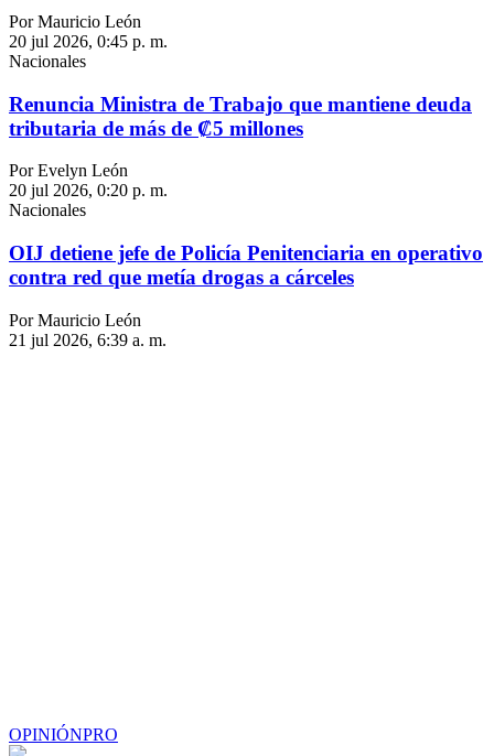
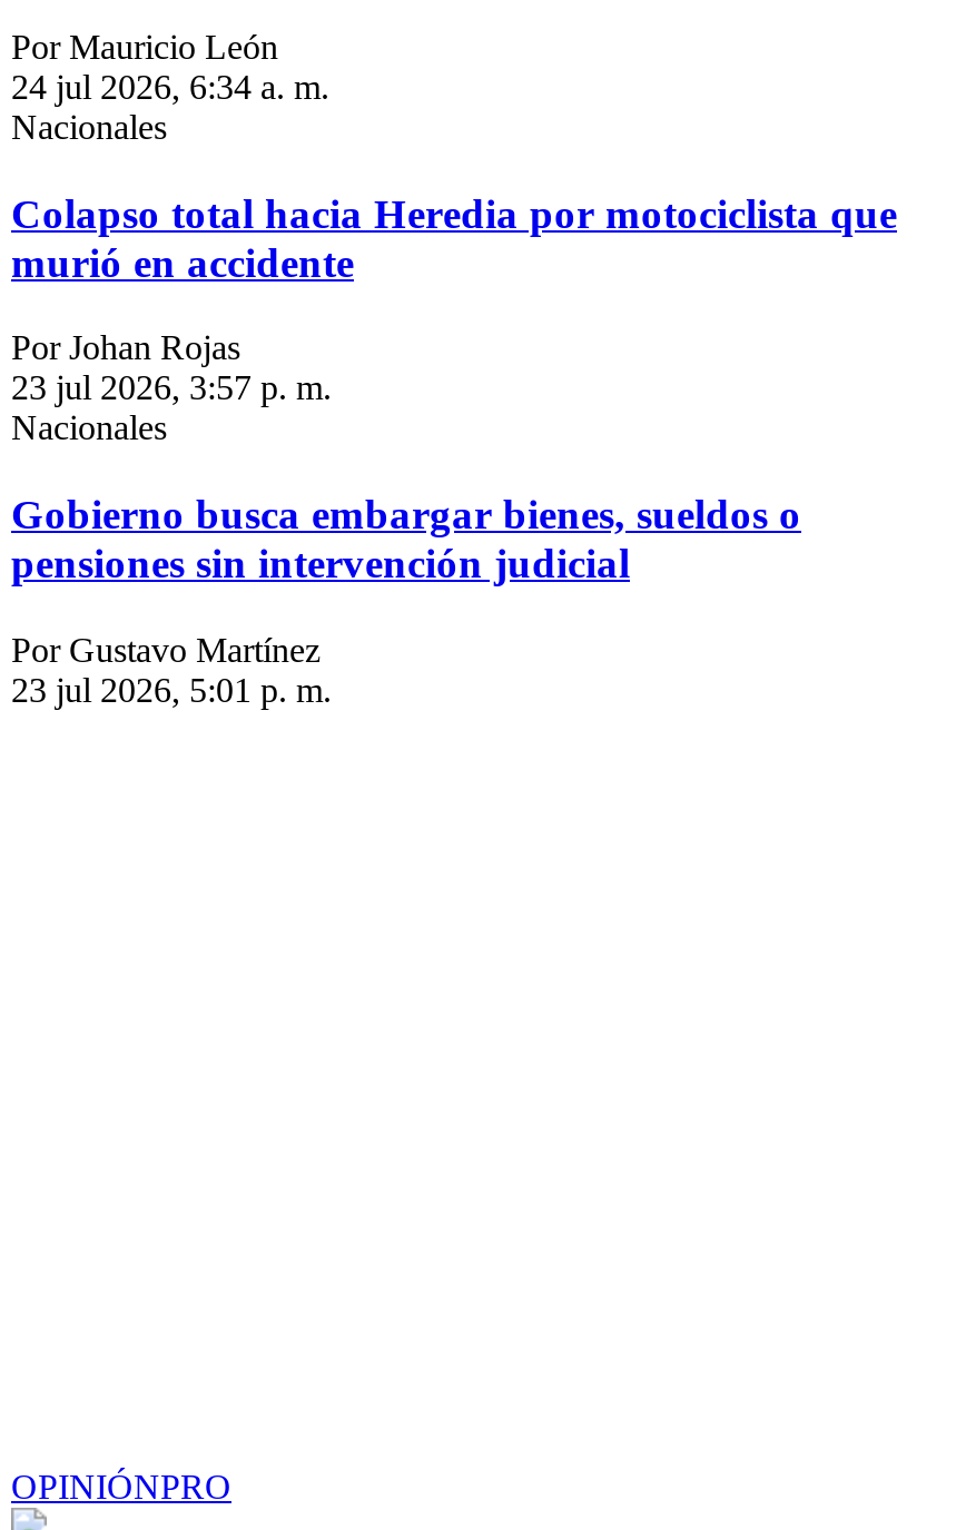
- 20 jul 2026, 0:45 p. m.
+ 24 jul 2026, 6:34 a. m.

- Renuncia Ministra de Trabajo que mantiene deuda
- tributaria de más de ₡5 millones
+ Colapso total hacia Heredia por motociclista que
+ murió en accidente

- Por Evelyn León
- 20 jul 2026, 0:20 p. m.
+ Por Johan Rojas
+ 23 jul 2026, 3:57 p. m.

- OIJ detiene jefe de Policía Penitenciaria en operativo
- contra red que metía drogas a cárceles
+ Gobierno busca embargar bienes, sueldos o
+ pensiones sin intervención judicial

- Por Mauricio León
- 21 jul 2026, 6:39 a. m.
+ Por Gustavo Martínez
+ 23 jul 2026, 5:01 p. m.
